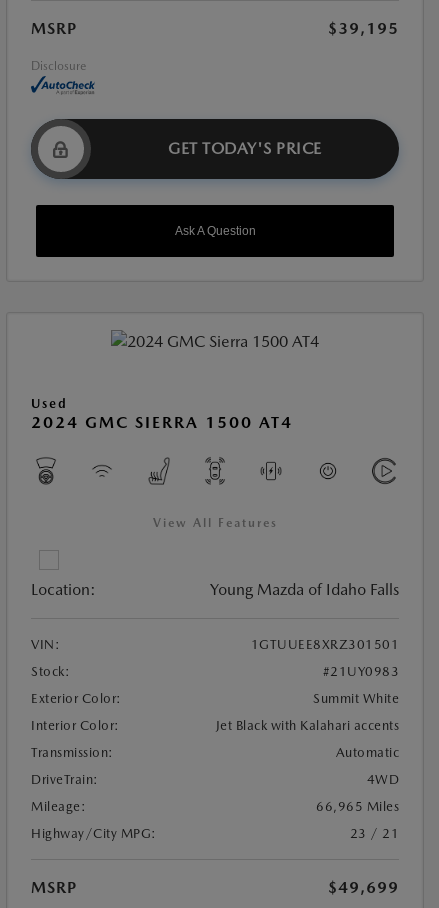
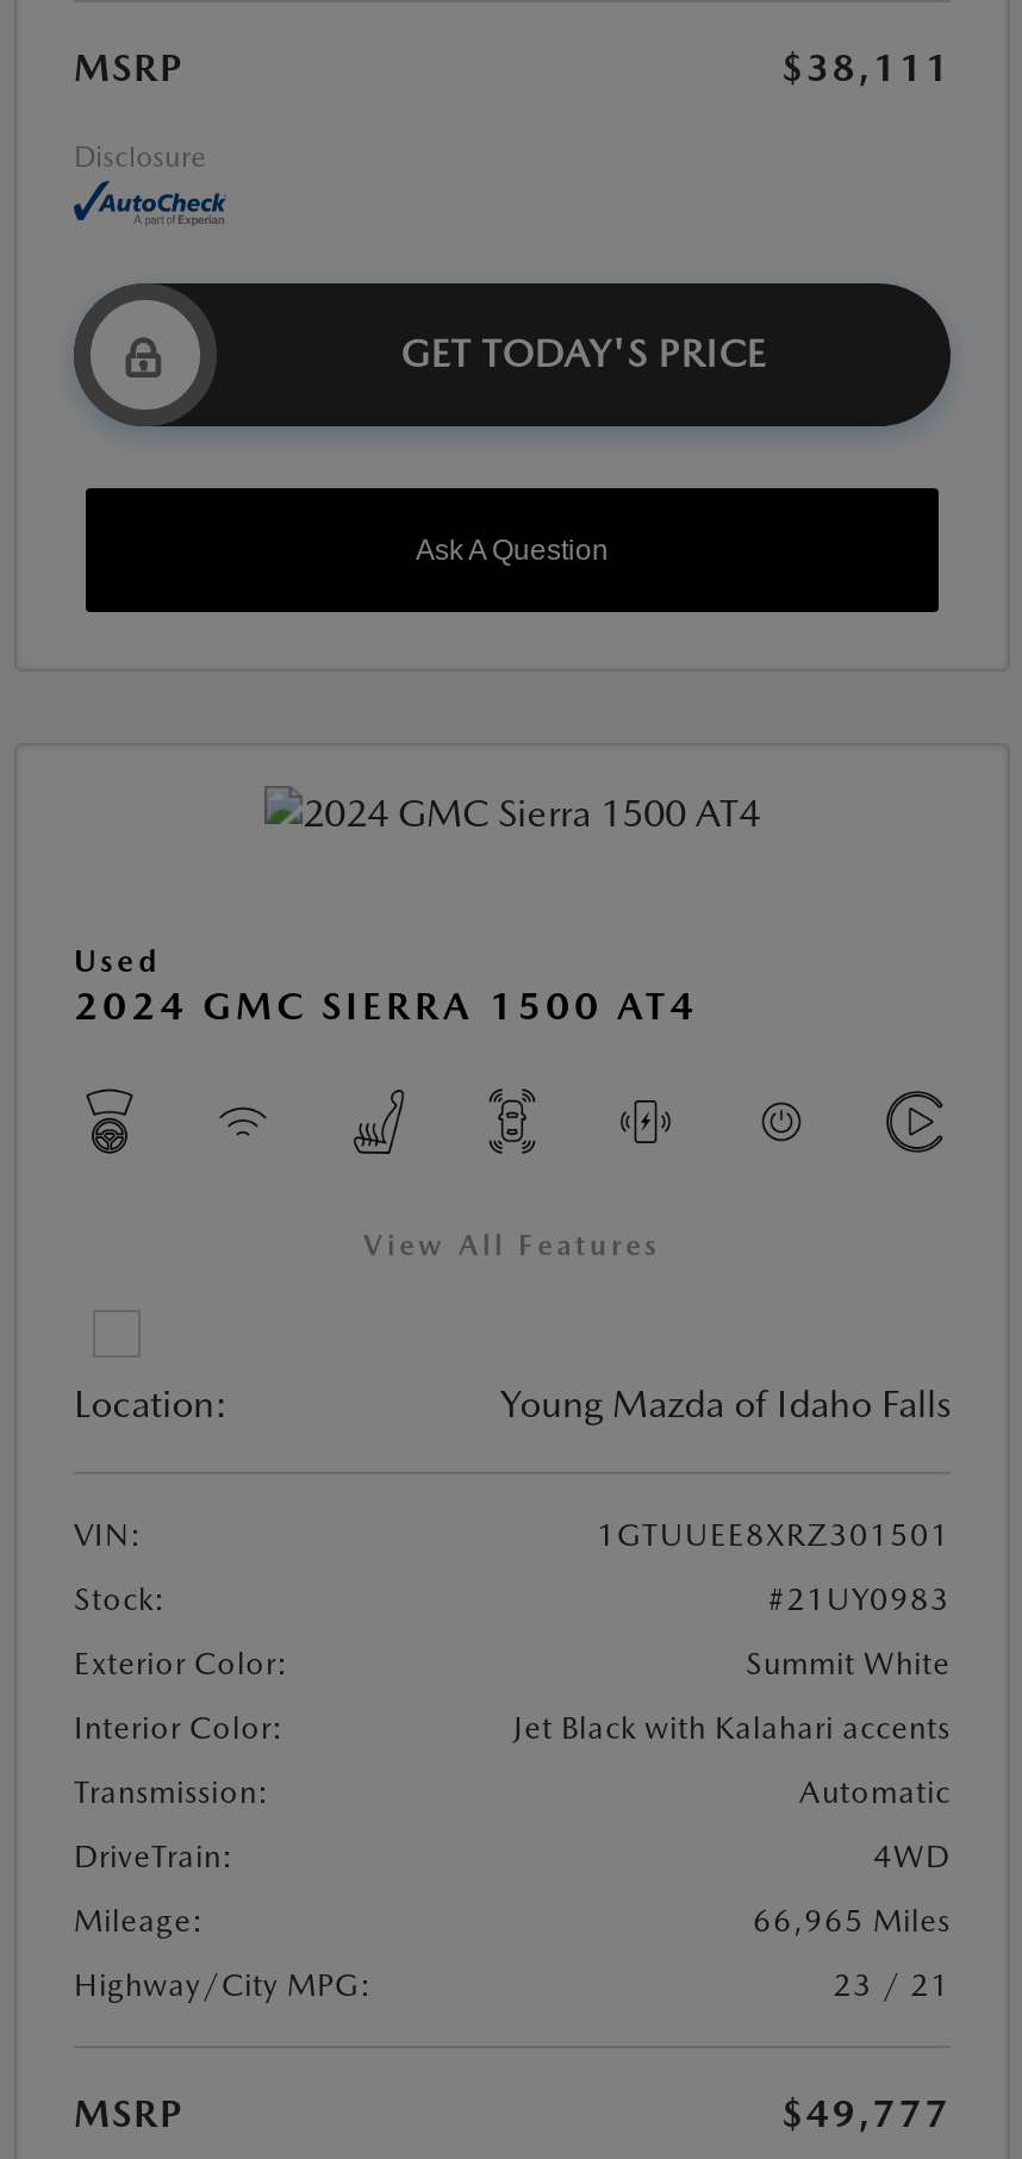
- $39,195
+ $38,111

- $49,699
+ $49,777
